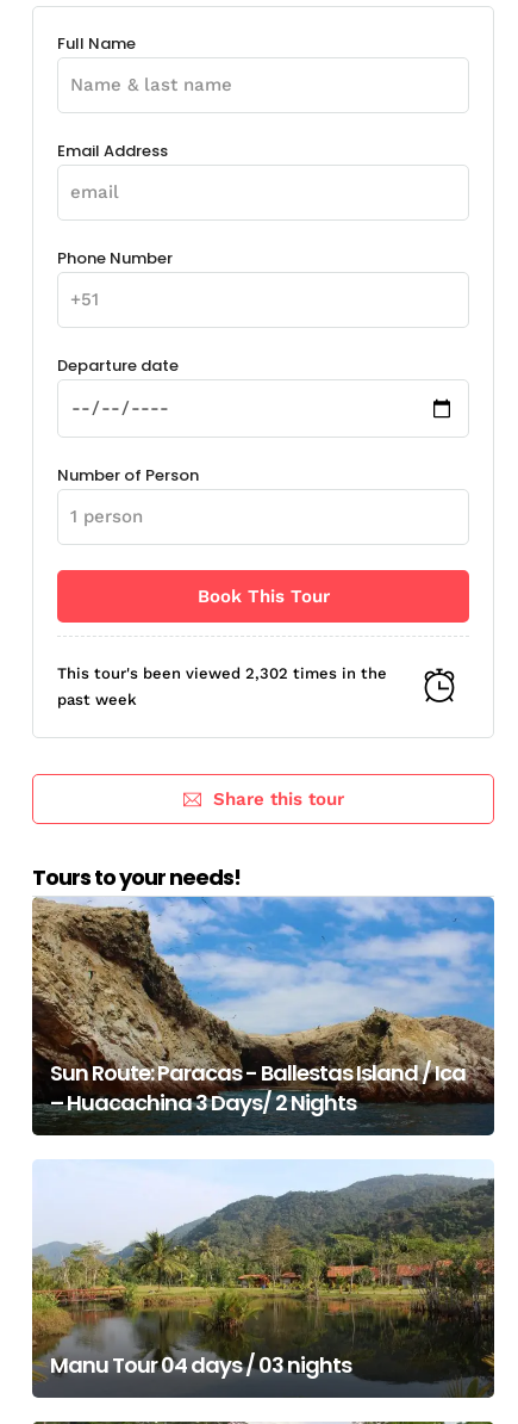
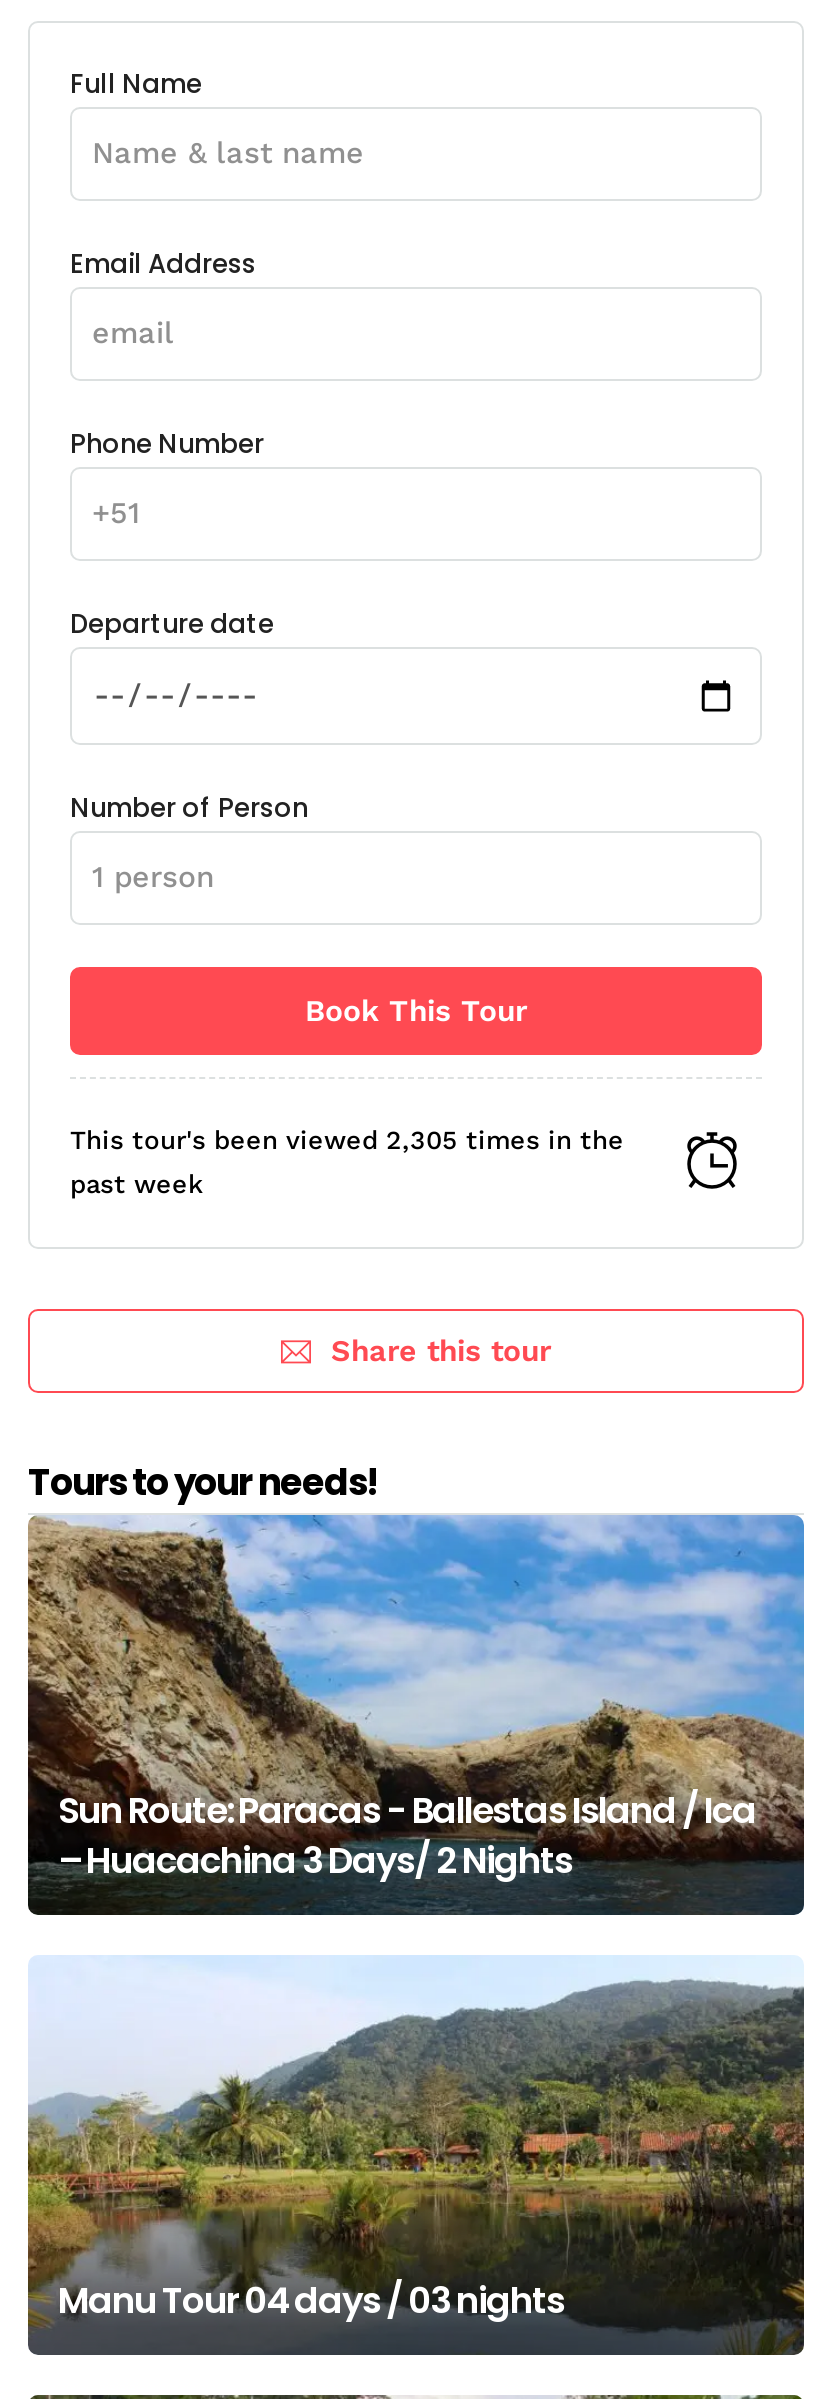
- This tour's been viewed 2,302 times in the
+ This tour's been viewed 2,305 times in the
